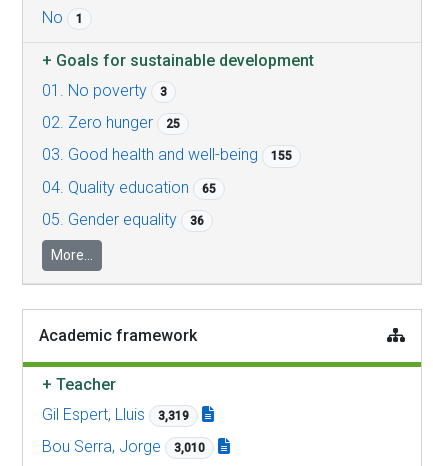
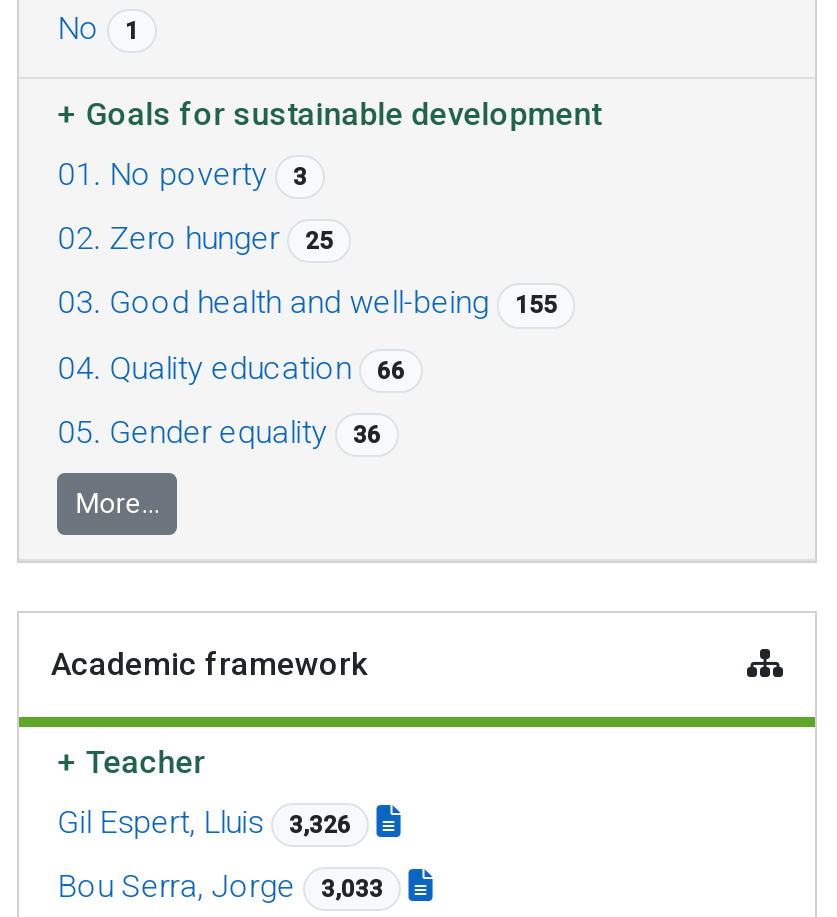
- 04. Quality education 65
+ 04. Quality education 66

- Gil Espert, Lluis 3,319
+ Gil Espert, Lluis 3,326

- Bou Serra, Jorge 3,010
+ Bou Serra, Jorge 3,033
